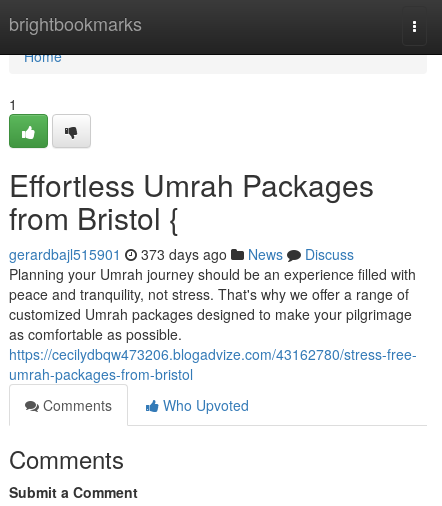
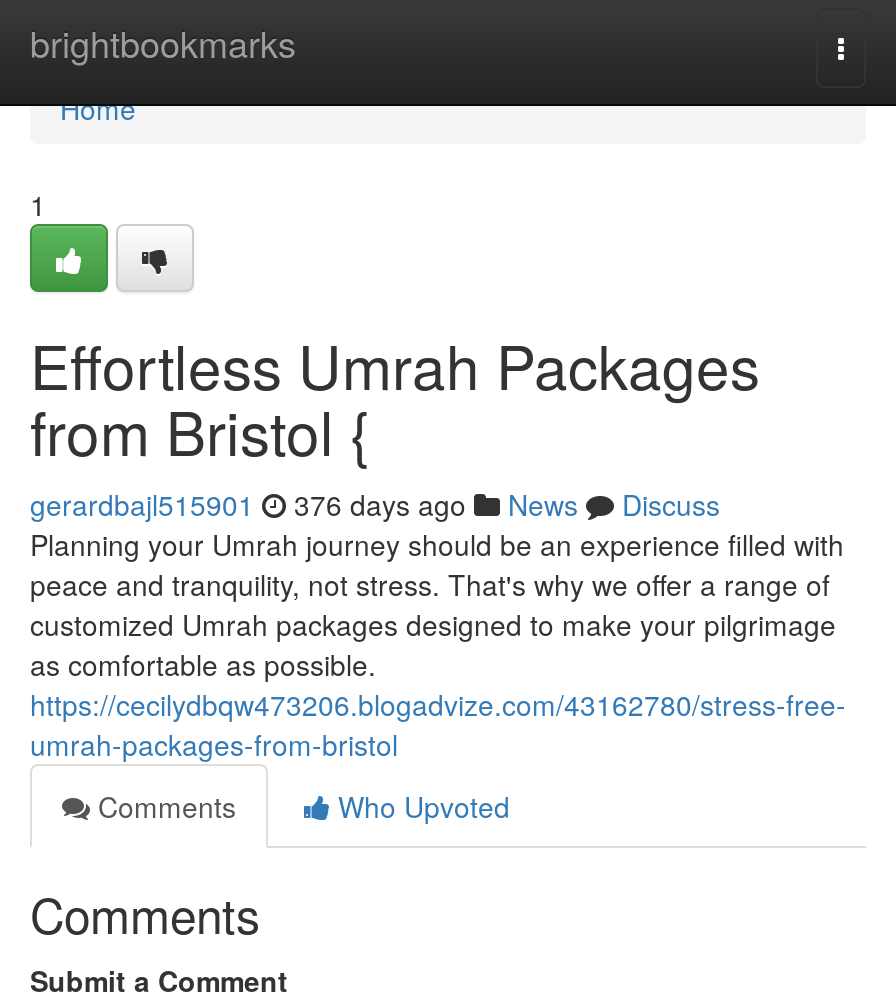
- gerardbajl515901 373 days ago News Discuss
+ gerardbajl515901 376 days ago News Discuss
